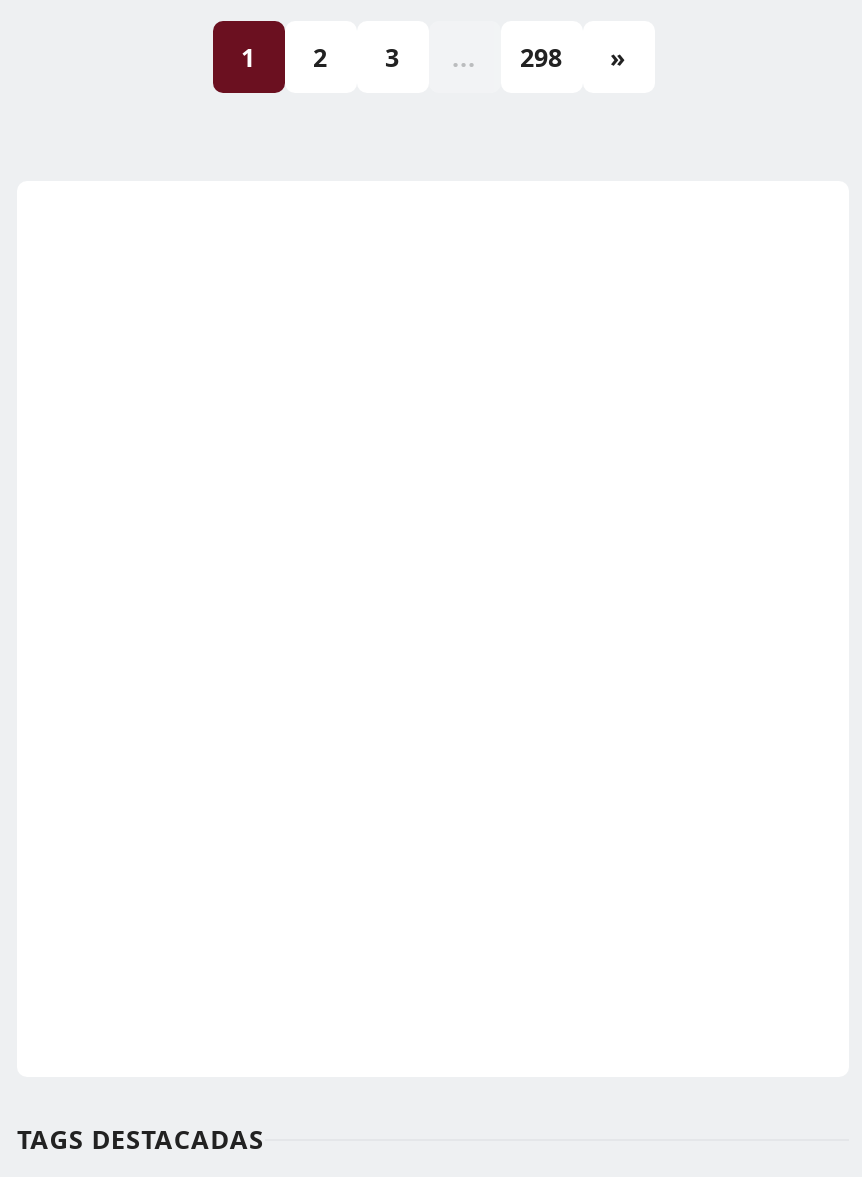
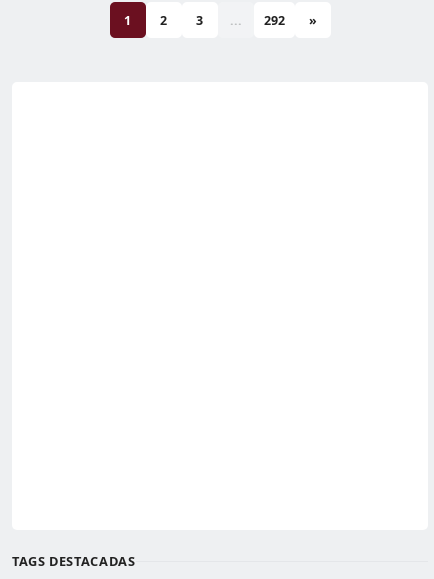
- 298
+ 292
